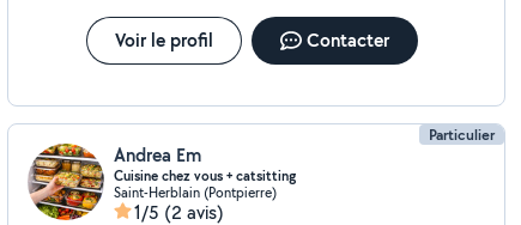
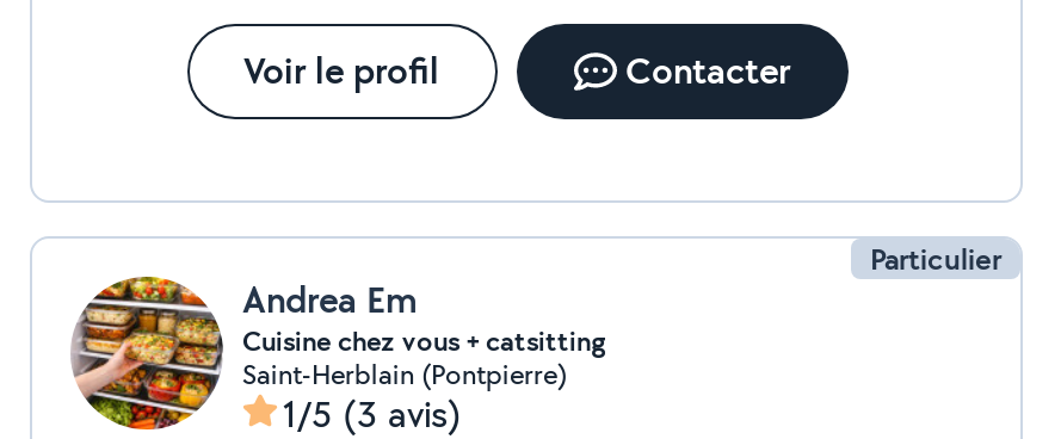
- 1/5 (2 avis)
+ 1/5 (3 avis)
